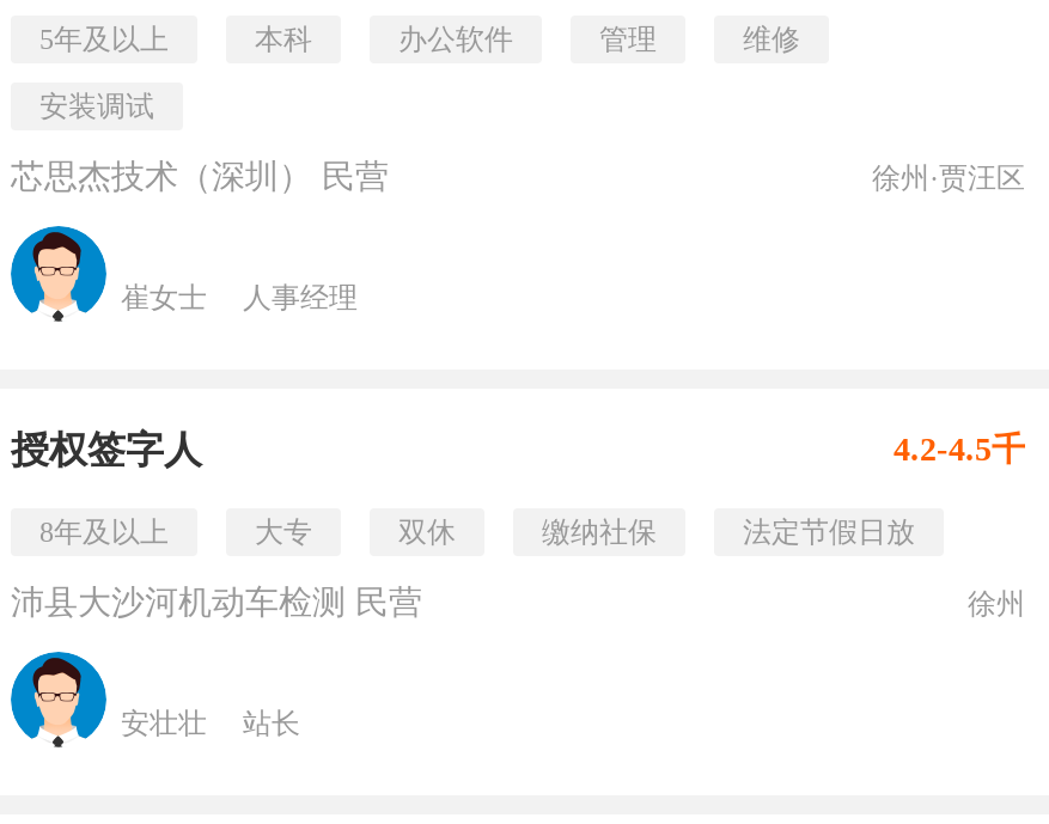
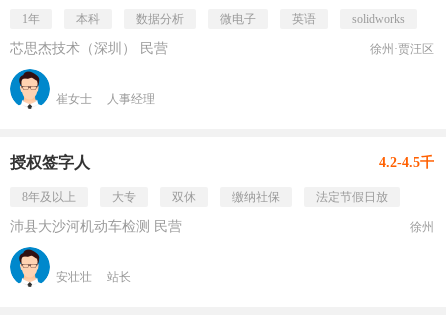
- 5年及以上
+ 1年

- 办公软件
- 管理
- 维修
- 安装调试
+ 数据分析
+ 微电子
+ 英语
+ solidworks
